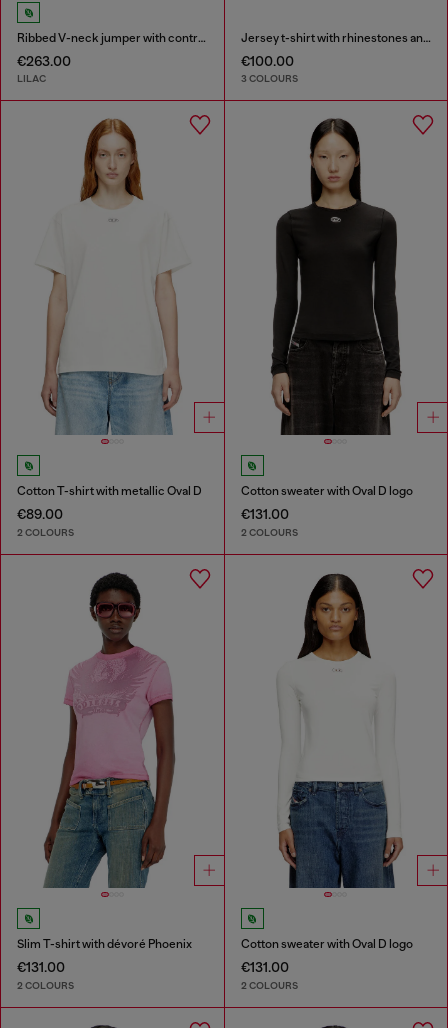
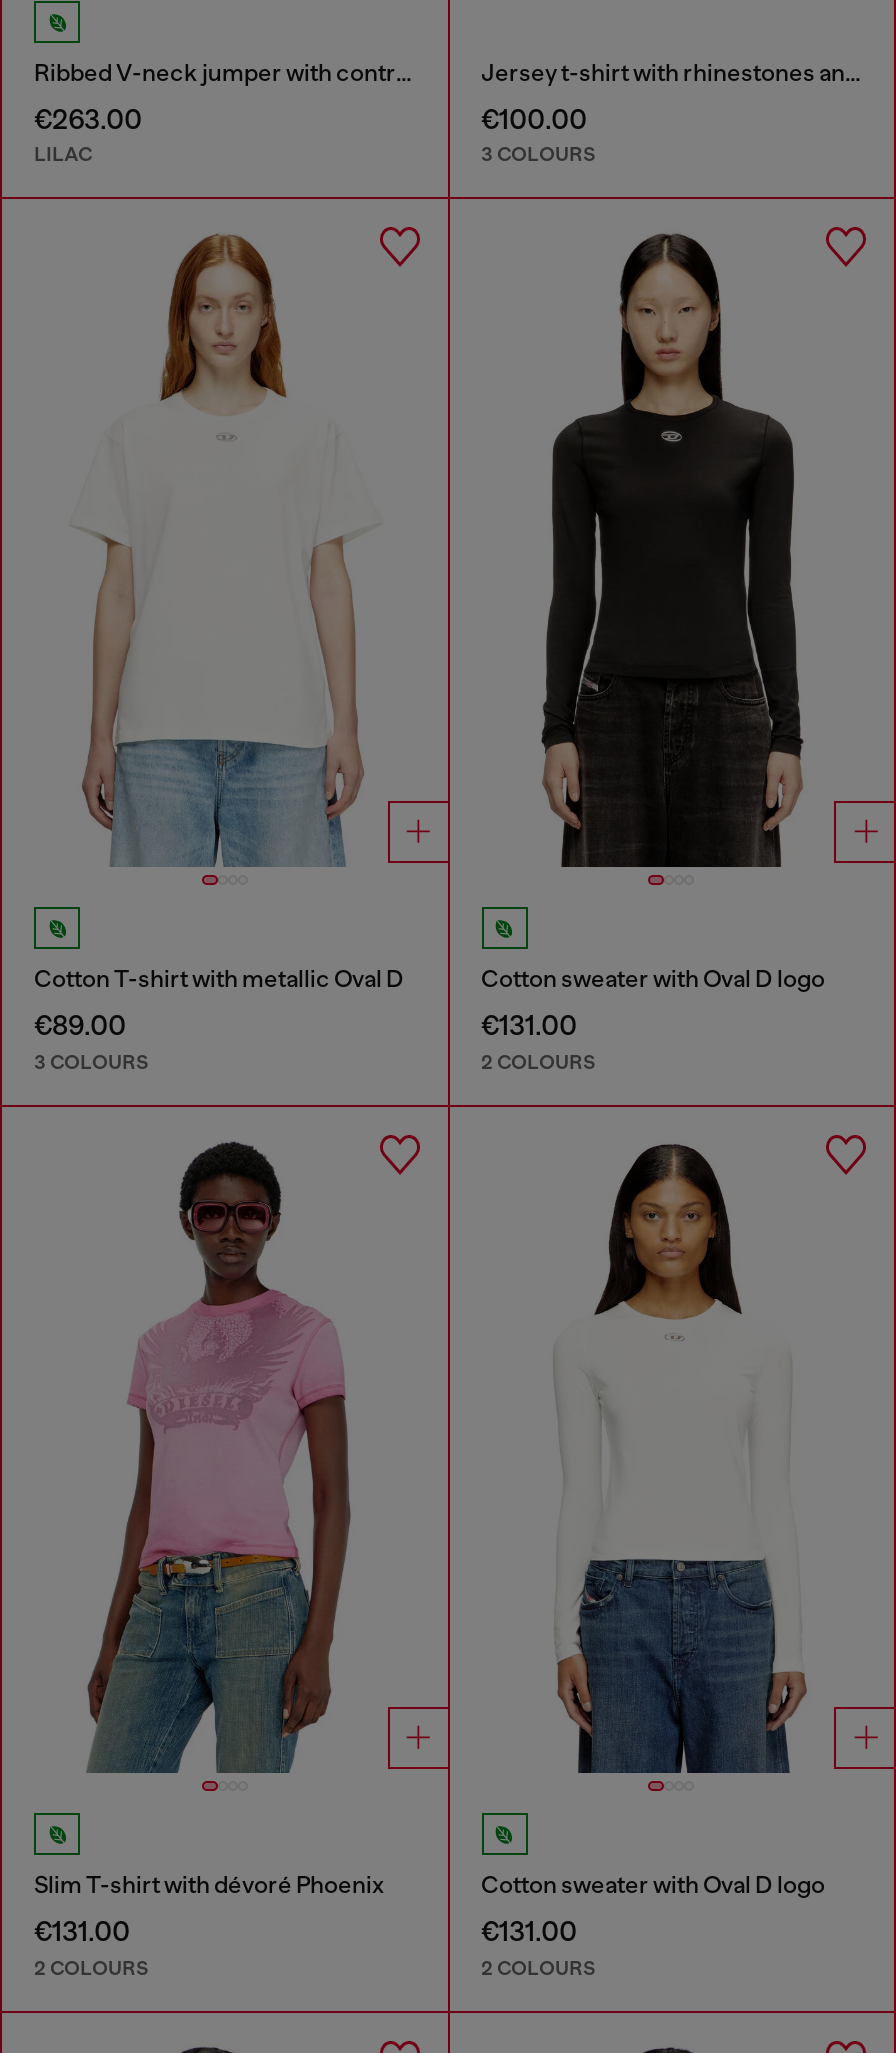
- 2 COLOURS
+ 3 COLOURS
